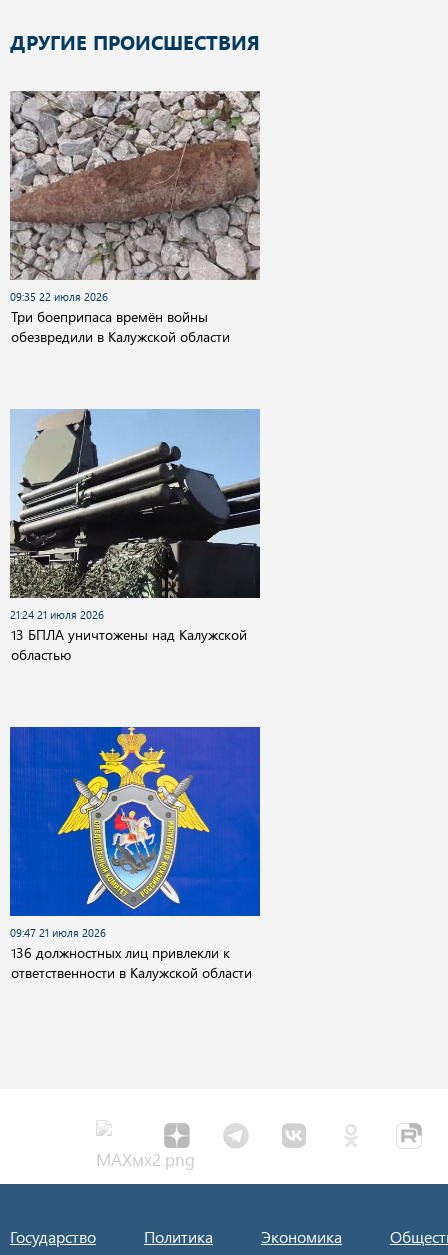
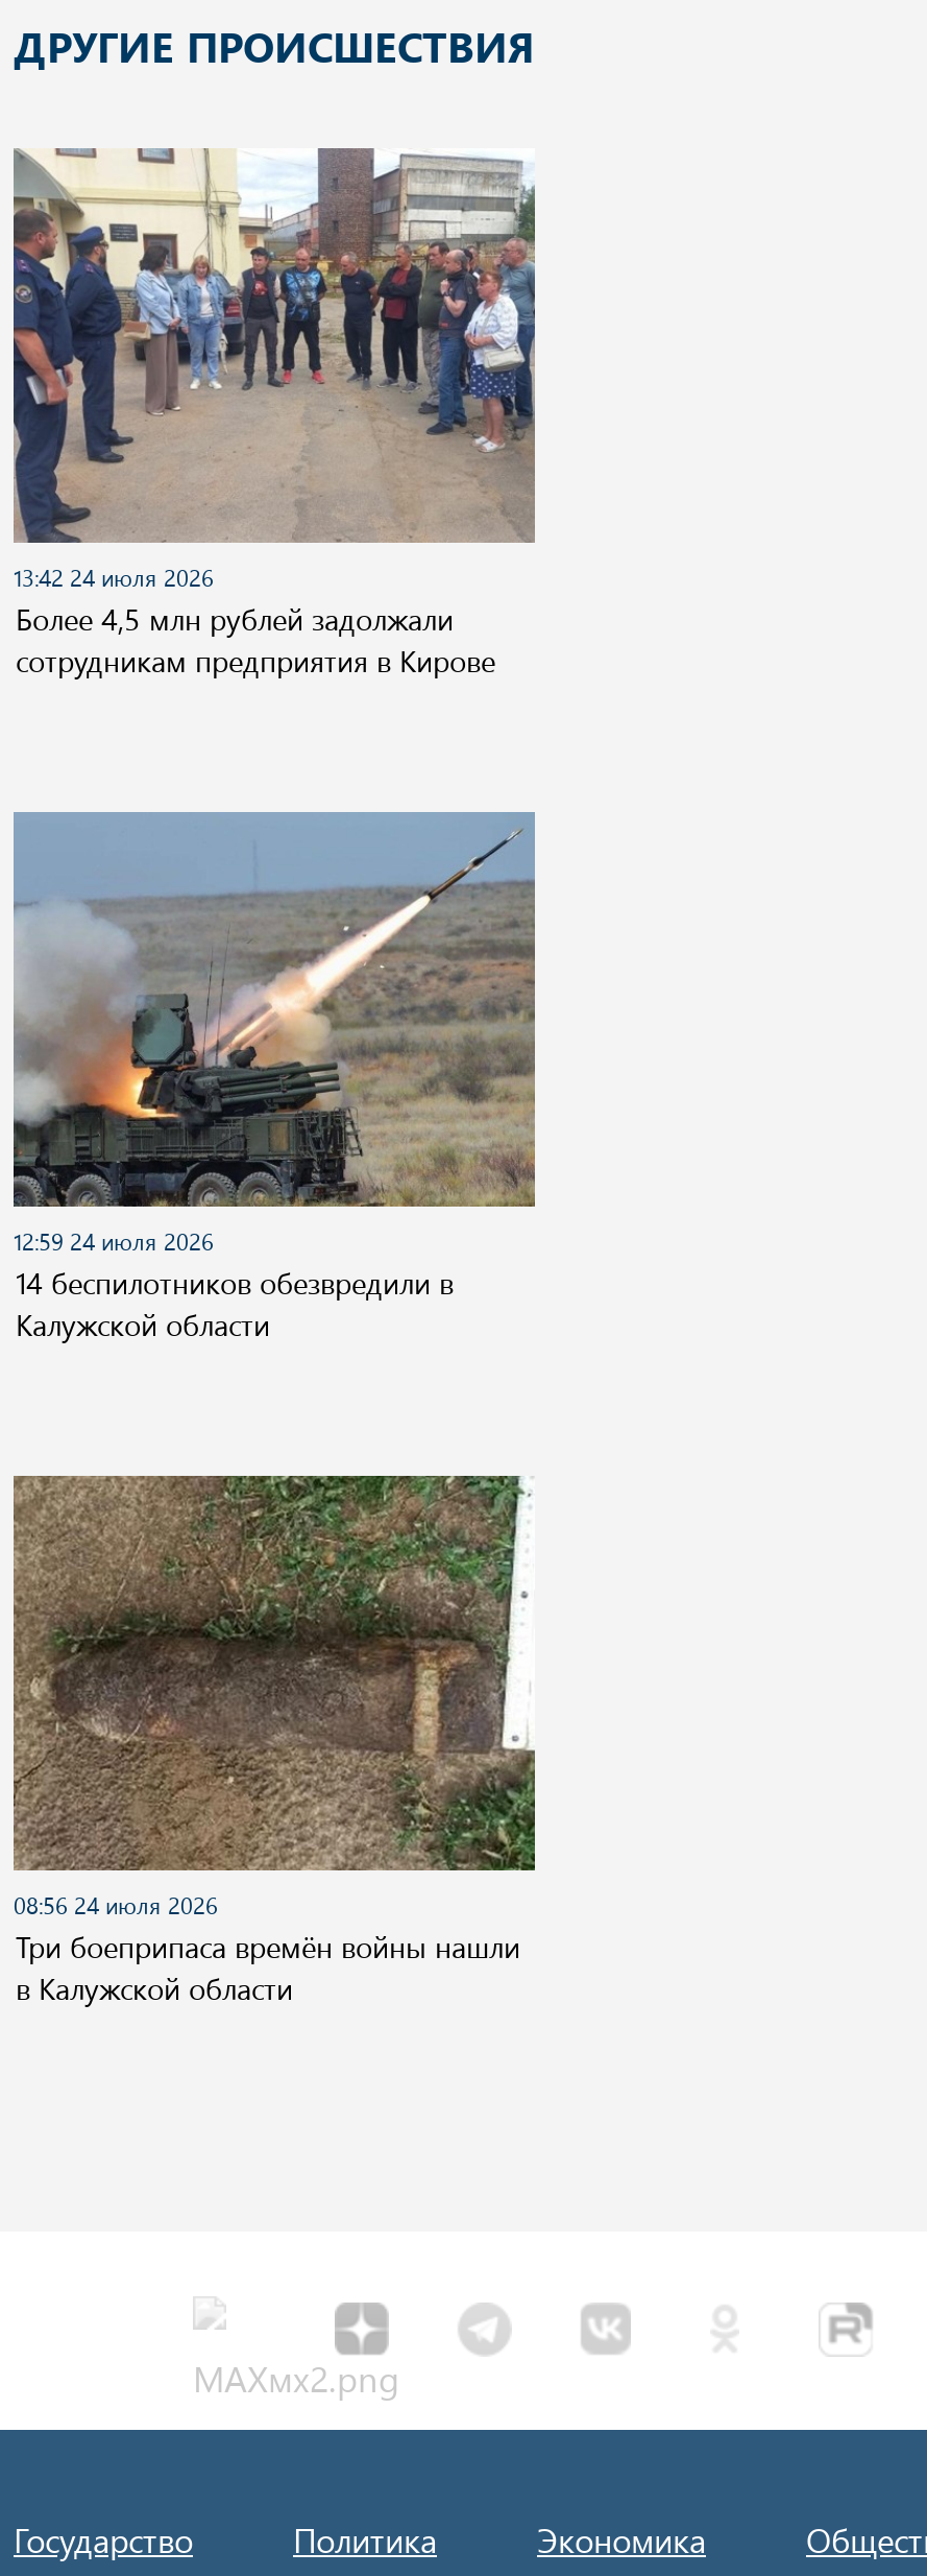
- [image]
- 09:35 22 июля 2026
- Три боеприпаса времён войны
- обезвредили в Калужской области
+ [image]
+ 13:42 24 июля 2026
+ Более 4,5 млн рублей задолжали
+ сотрудникам предприятия в Кирове

- [image]
- 21:24 21 июля 2026
- 13 БПЛА уничтожены над Калужской
- областью
+ [image]
+ 12:59 24 июля 2026
+ 14 беспилотников обезвредили в
+ Калужской области

- [image]
- 09:47 21 июля 2026
- 136 должностных лиц привлекли к
- ответственности в Калужской области
+ [image]
+ 08:56 24 июля 2026
+ Три боеприпаса времён войны нашли
+ в Калужской области
